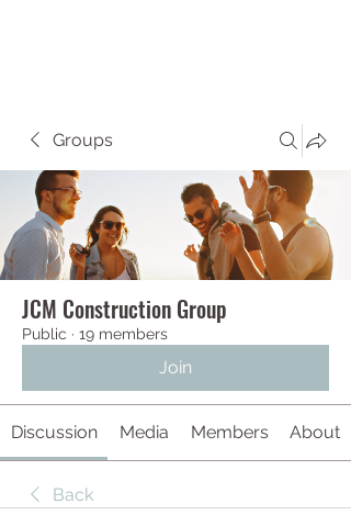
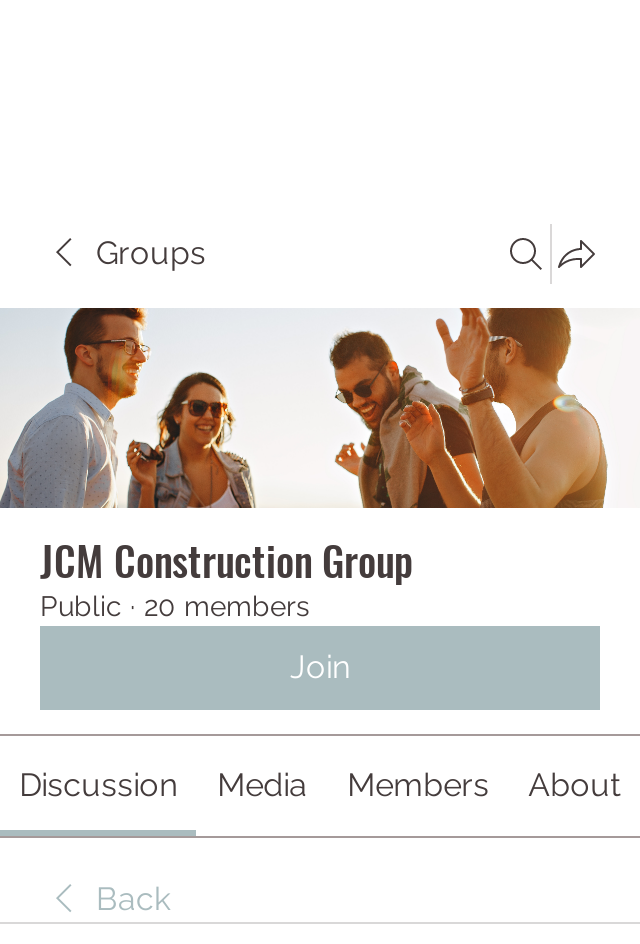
- Public · 19 members
+ Public · 20 members
